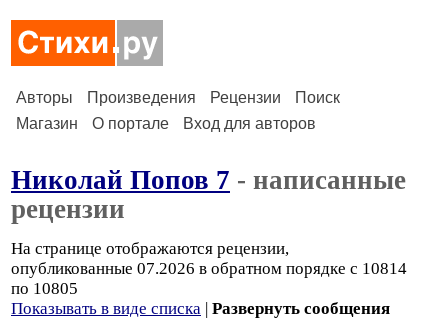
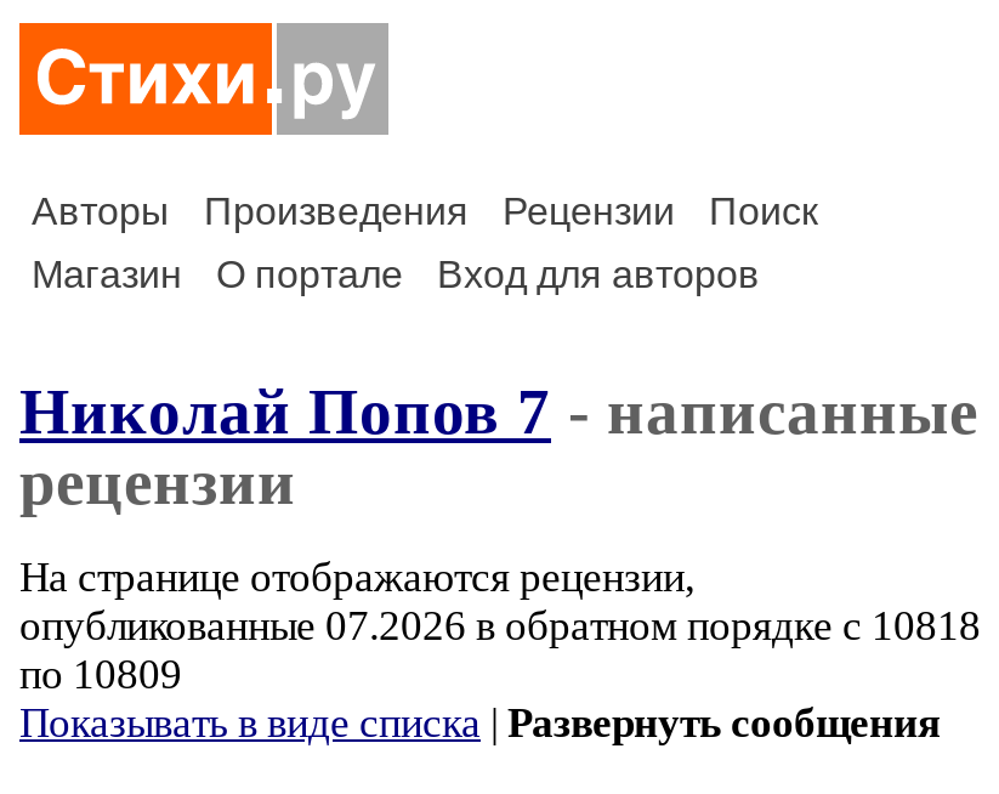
- опубликованные 07.2026 в обратном порядке с 10814
+ опубликованные 07.2026 в обратном порядке с 10818

- по 10805
+ по 10809
